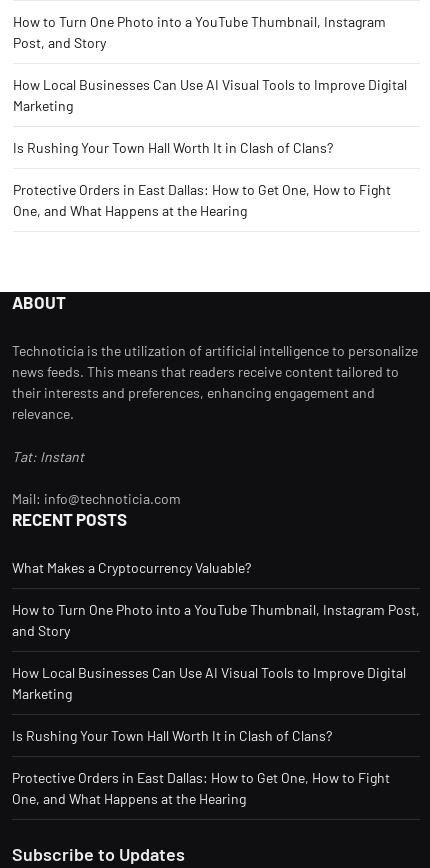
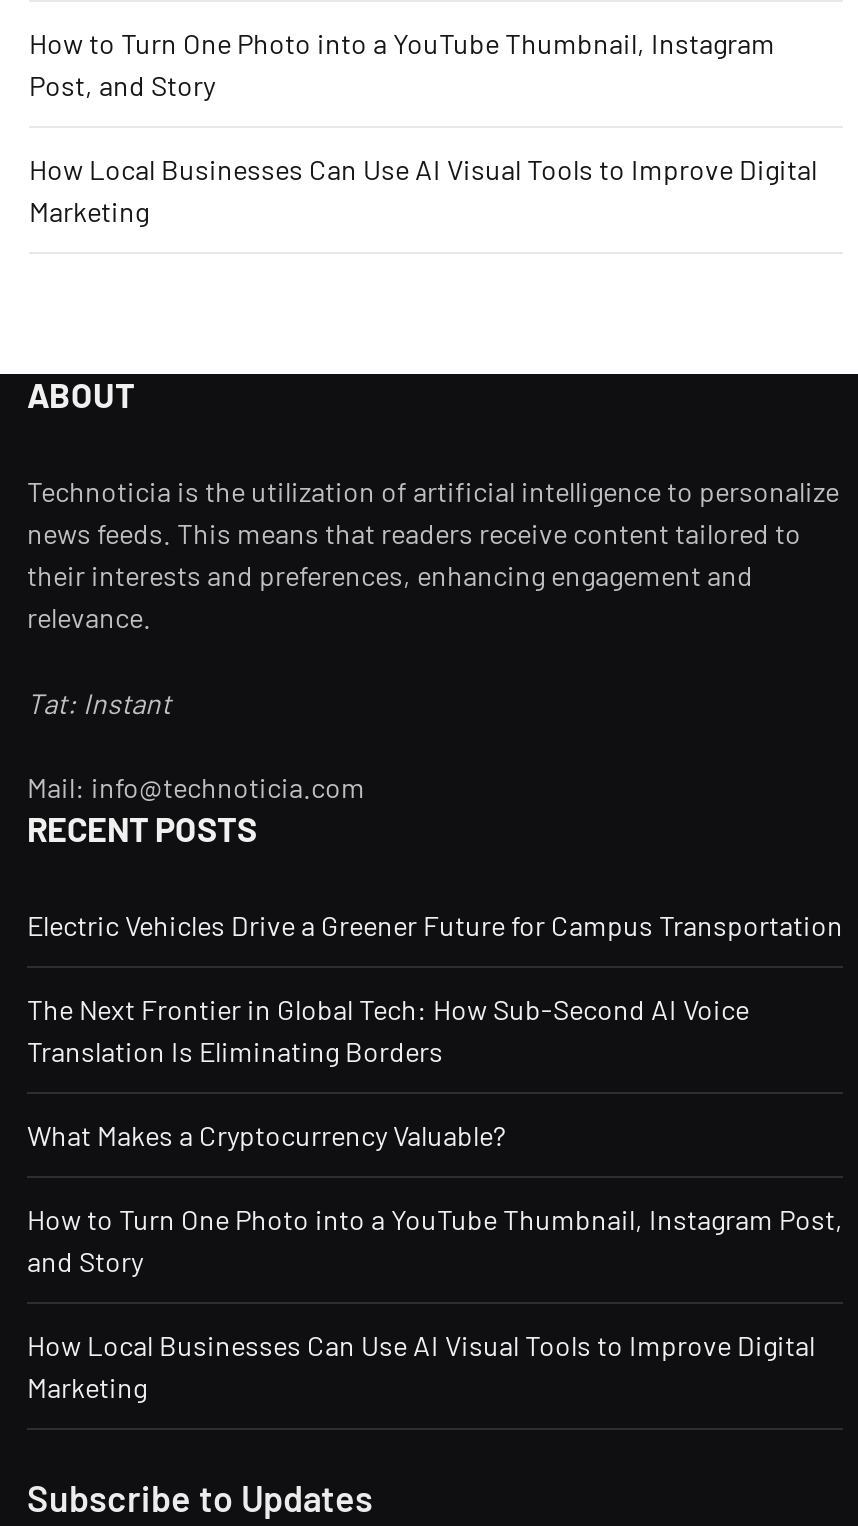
- Is Rushing Your Town Hall Worth It in Clash of Clans?
- Protective Orders in East Dallas: How to Get One, How to Fight
- One, and What Happens at the Hearing

+ Electric Vehicles Drive a Greener Future for Campus Transportation
+ The Next Frontier in Global Tech: How Sub-Second AI Voice
+ Translation Is Eliminating Borders

- Is Rushing Your Town Hall Worth It in Clash of Clans?
- Protective Orders in East Dallas: How to Get One, How to Fight
- One, and What Happens at the Hearing
